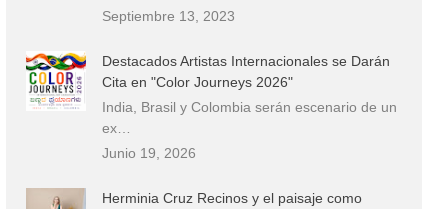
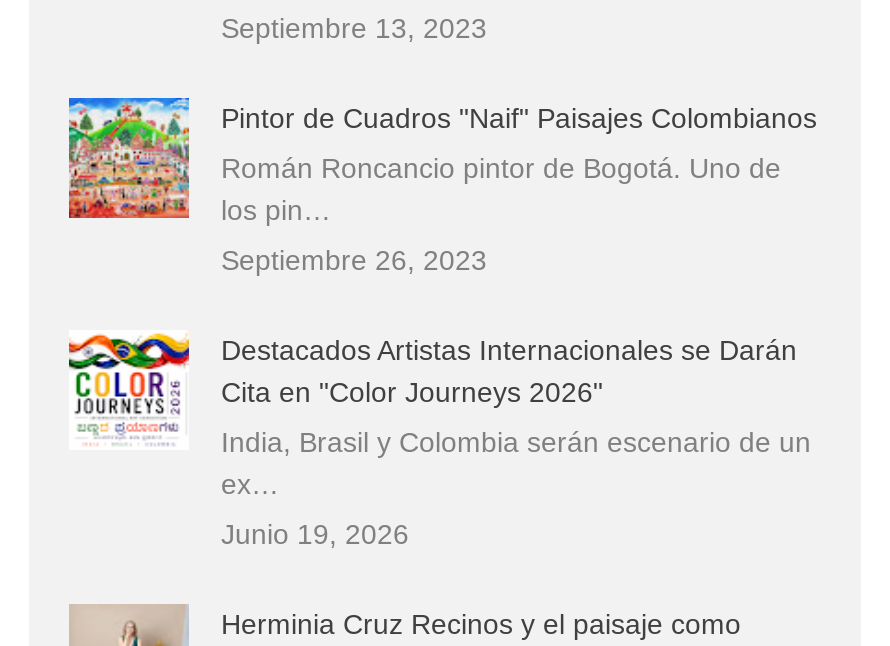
+ [image]
+ Pintor de Cuadros "Naif" Paisajes Colombianos
+ Román Roncancio pintor de Bogotá. Uno de
+ los pin…
+ Septiembre 26, 2023
